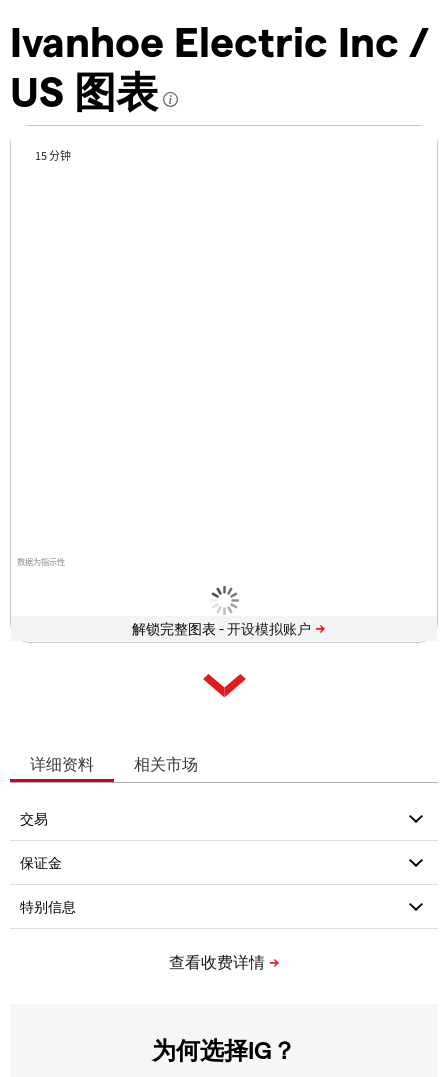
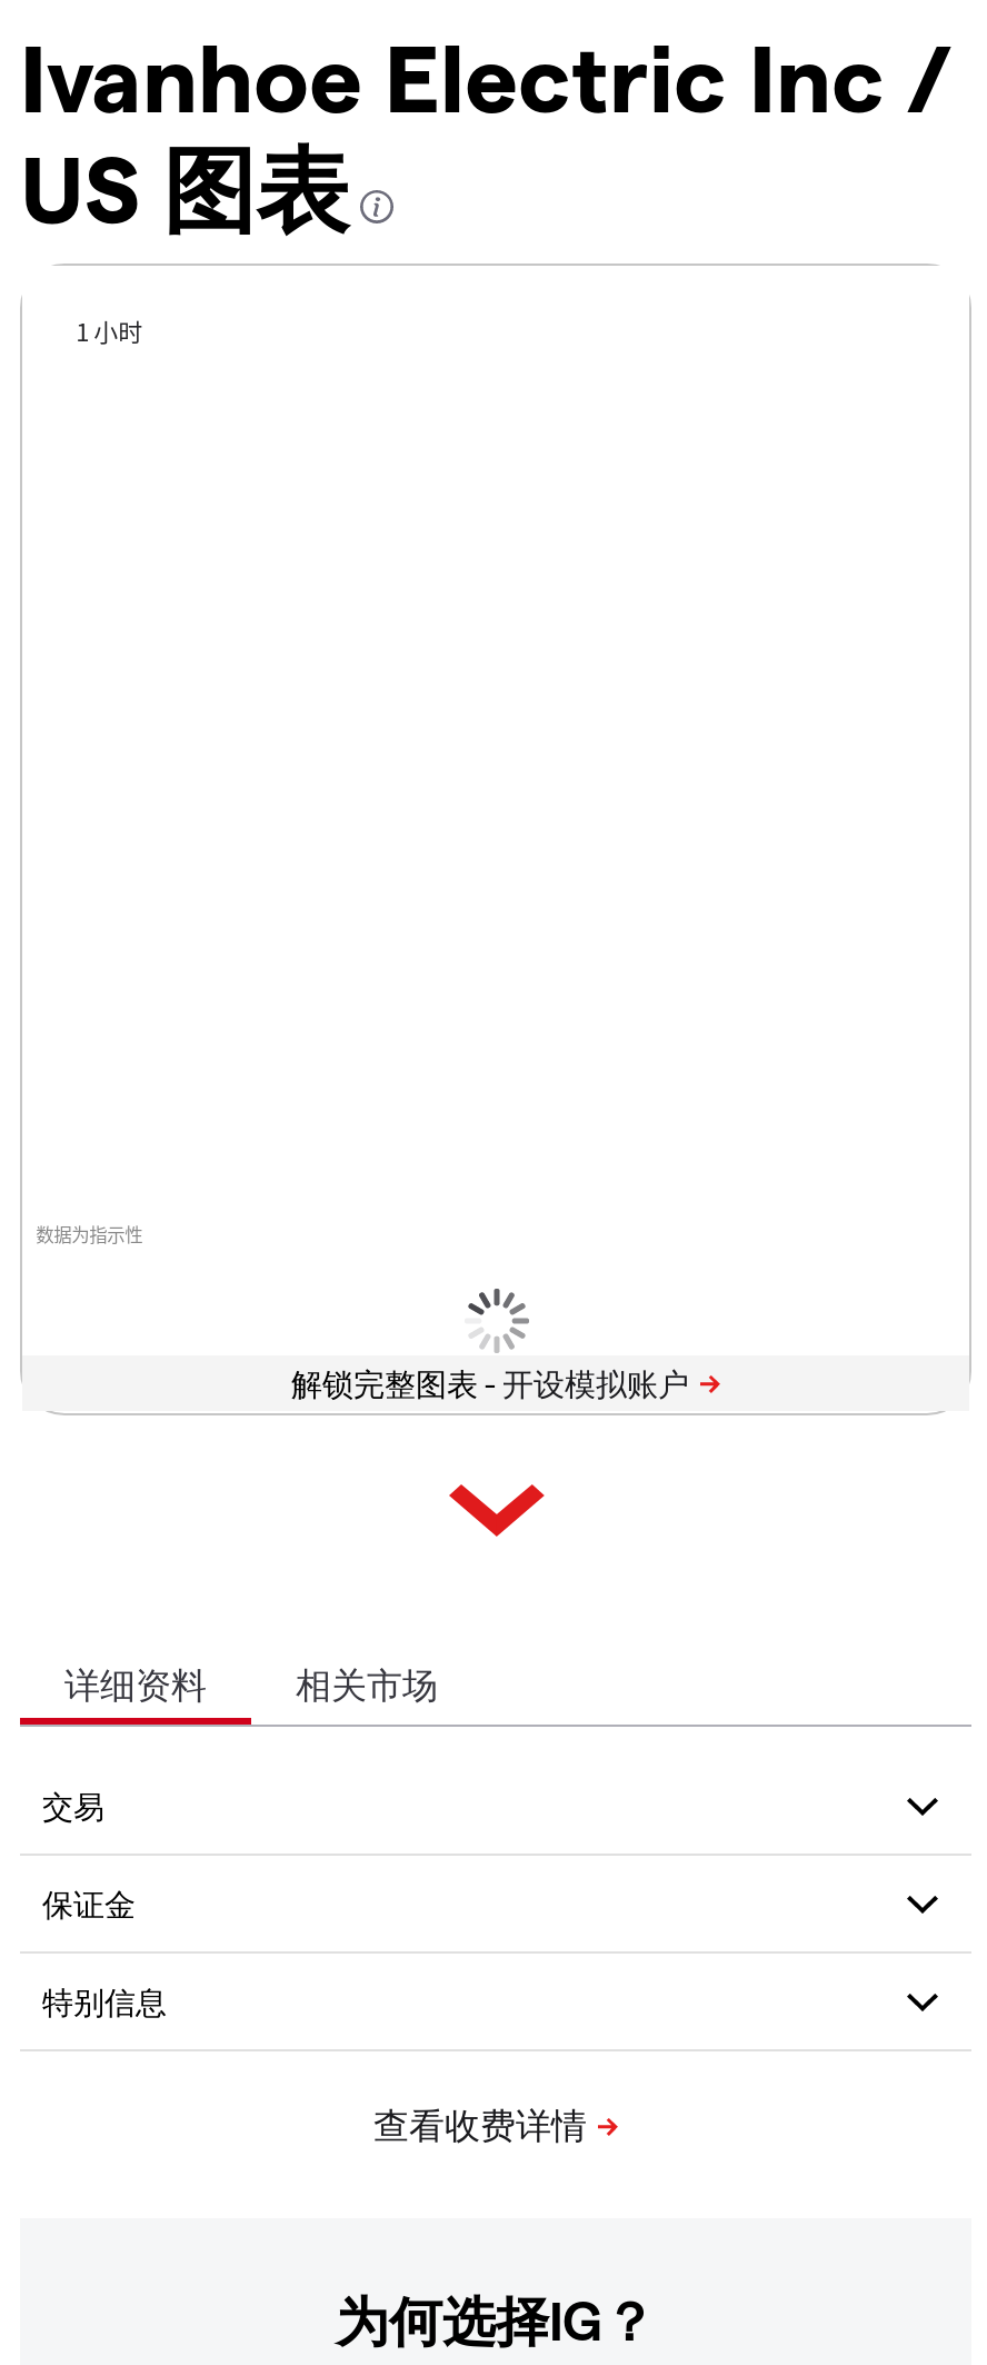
- 15 分钟
+ 1 小时
